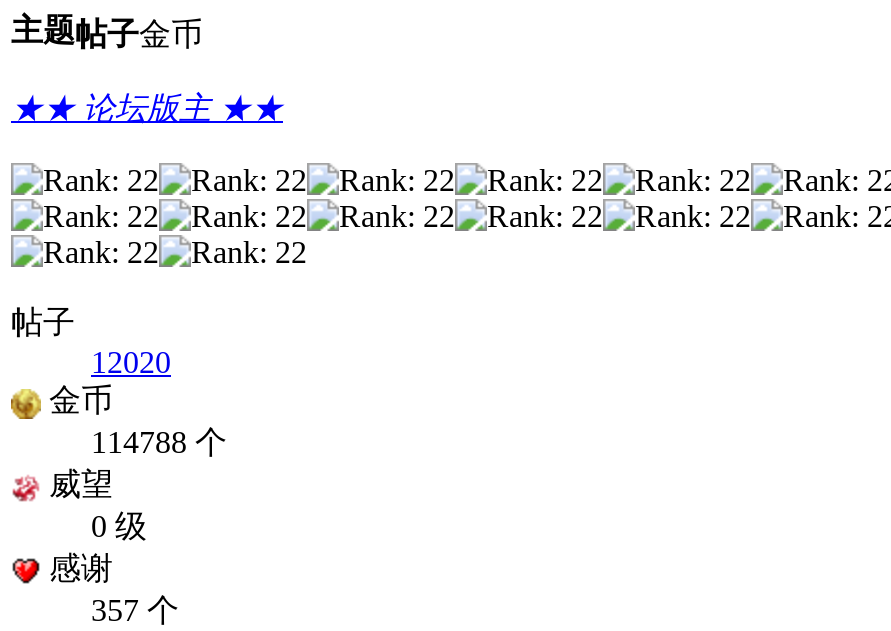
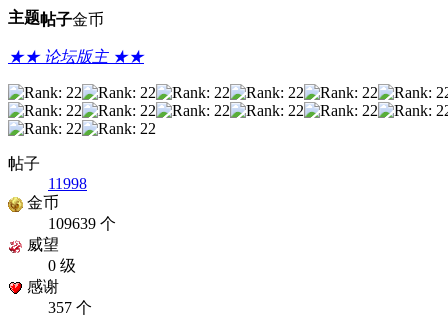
- 12020
+ 11998

- 114788 个
+ 109639 个
